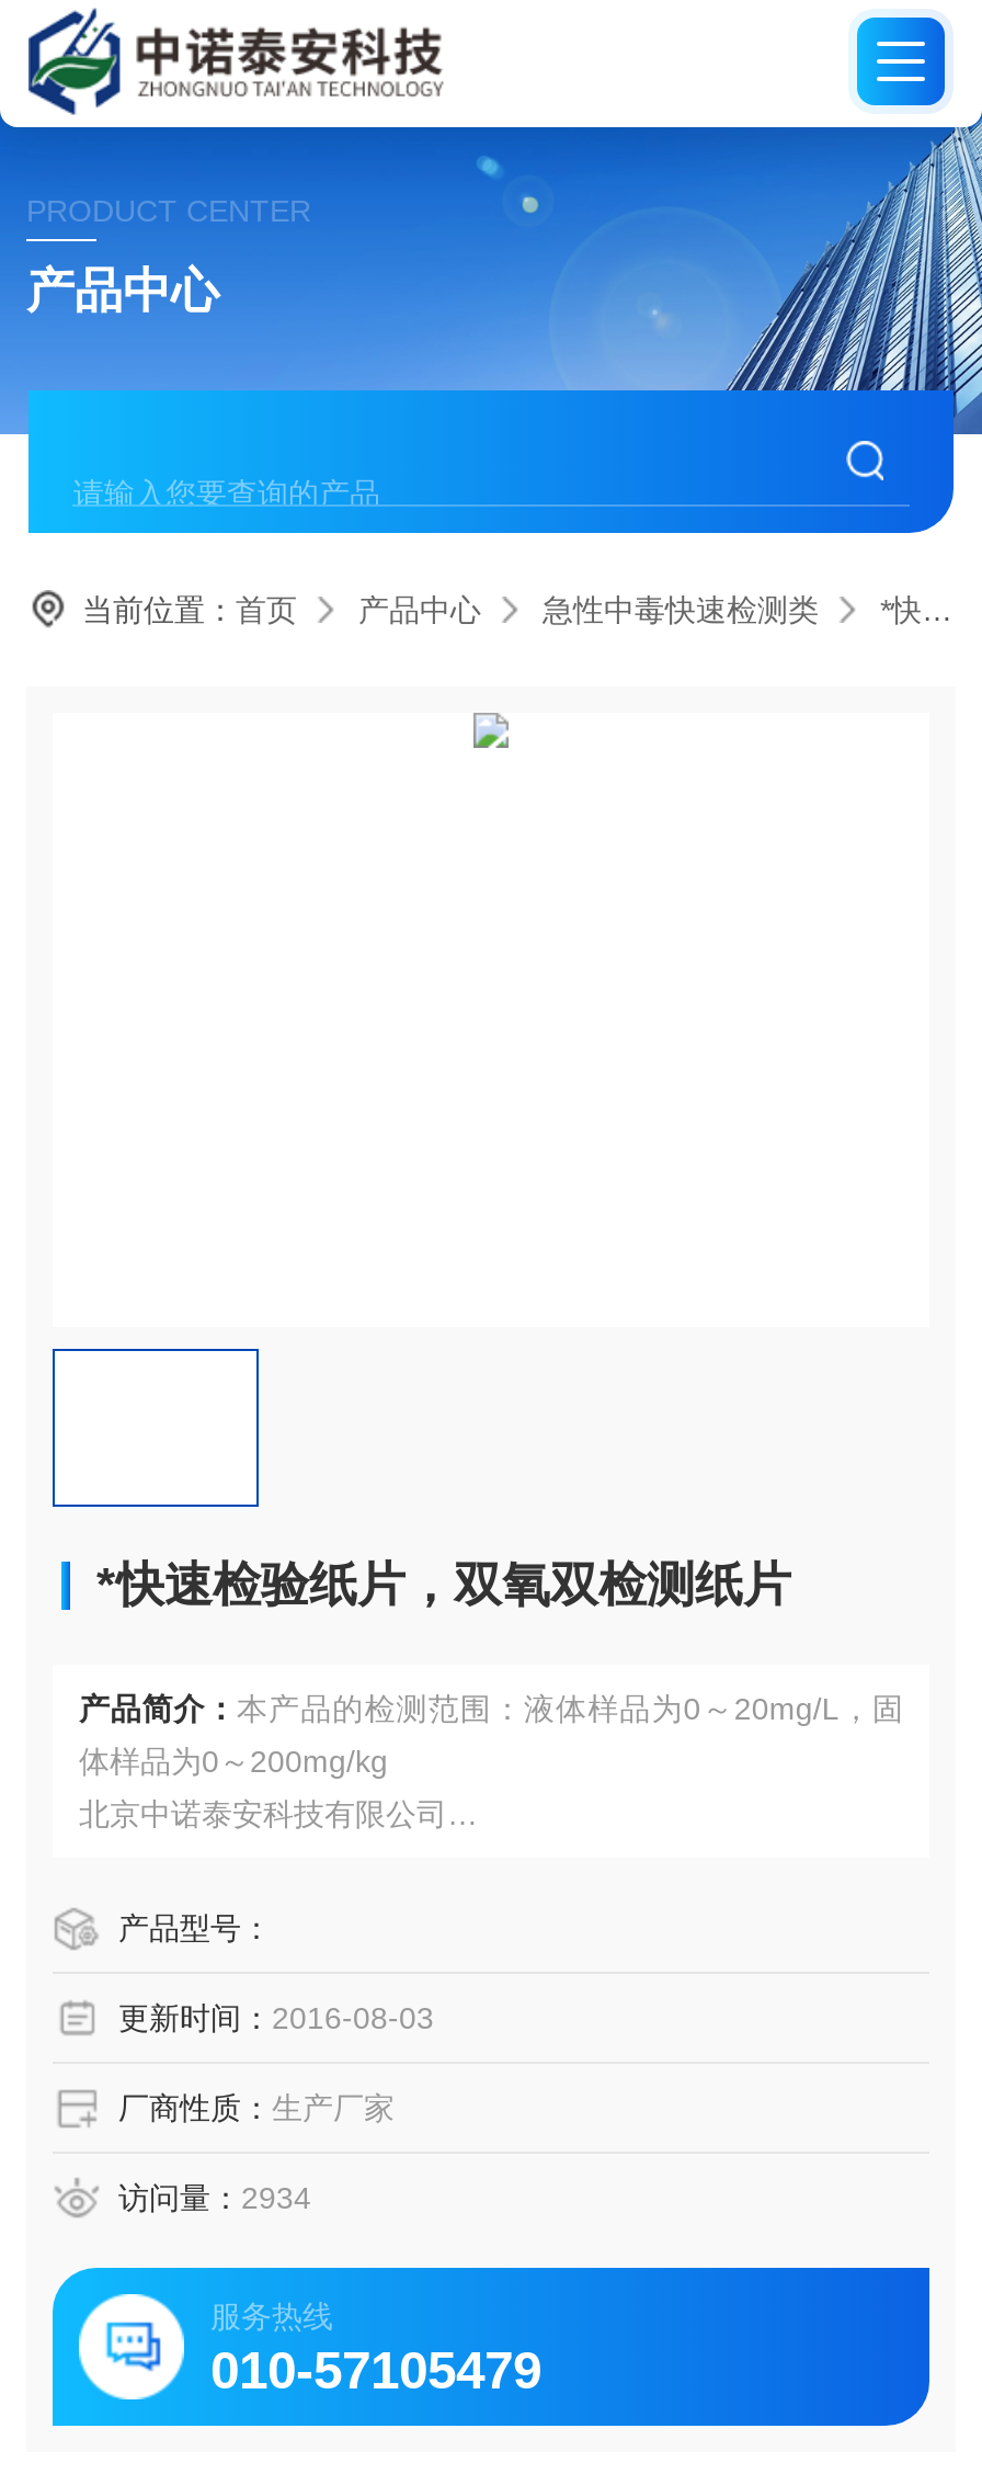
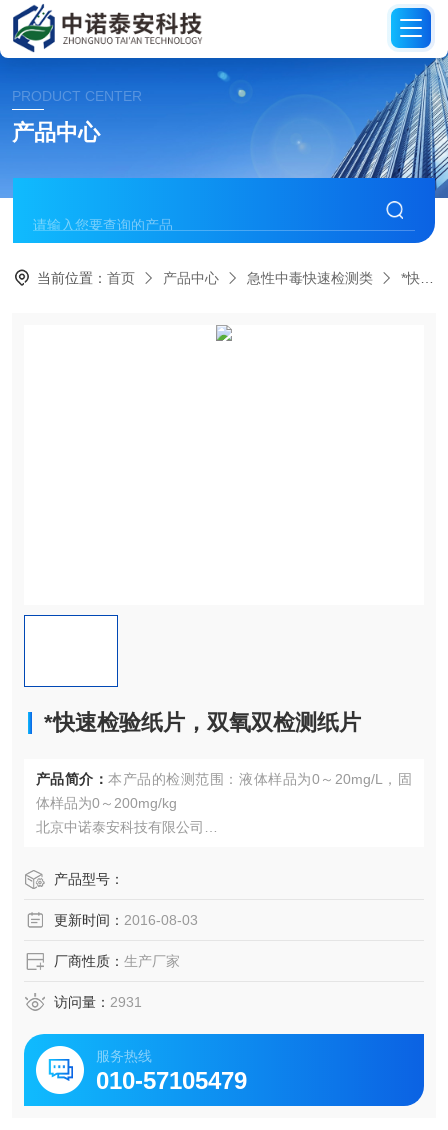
- 访问量：2934
+ 访问量：2931
